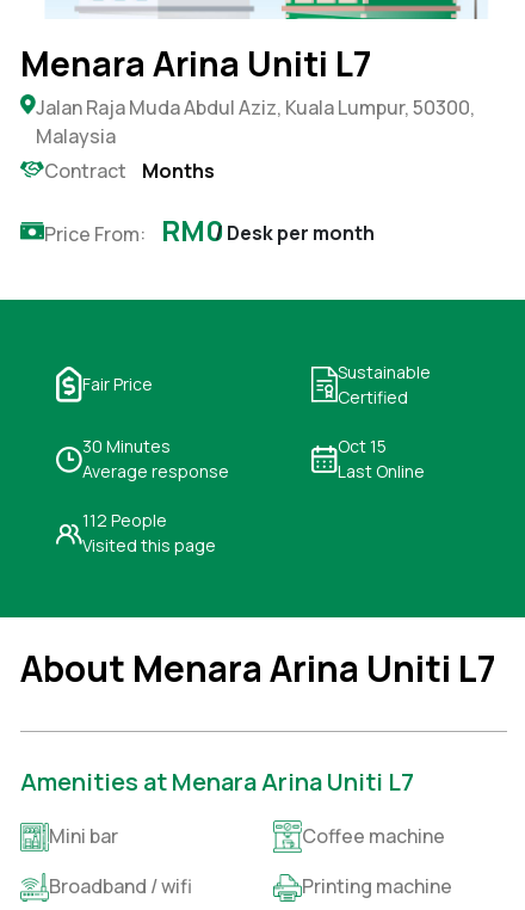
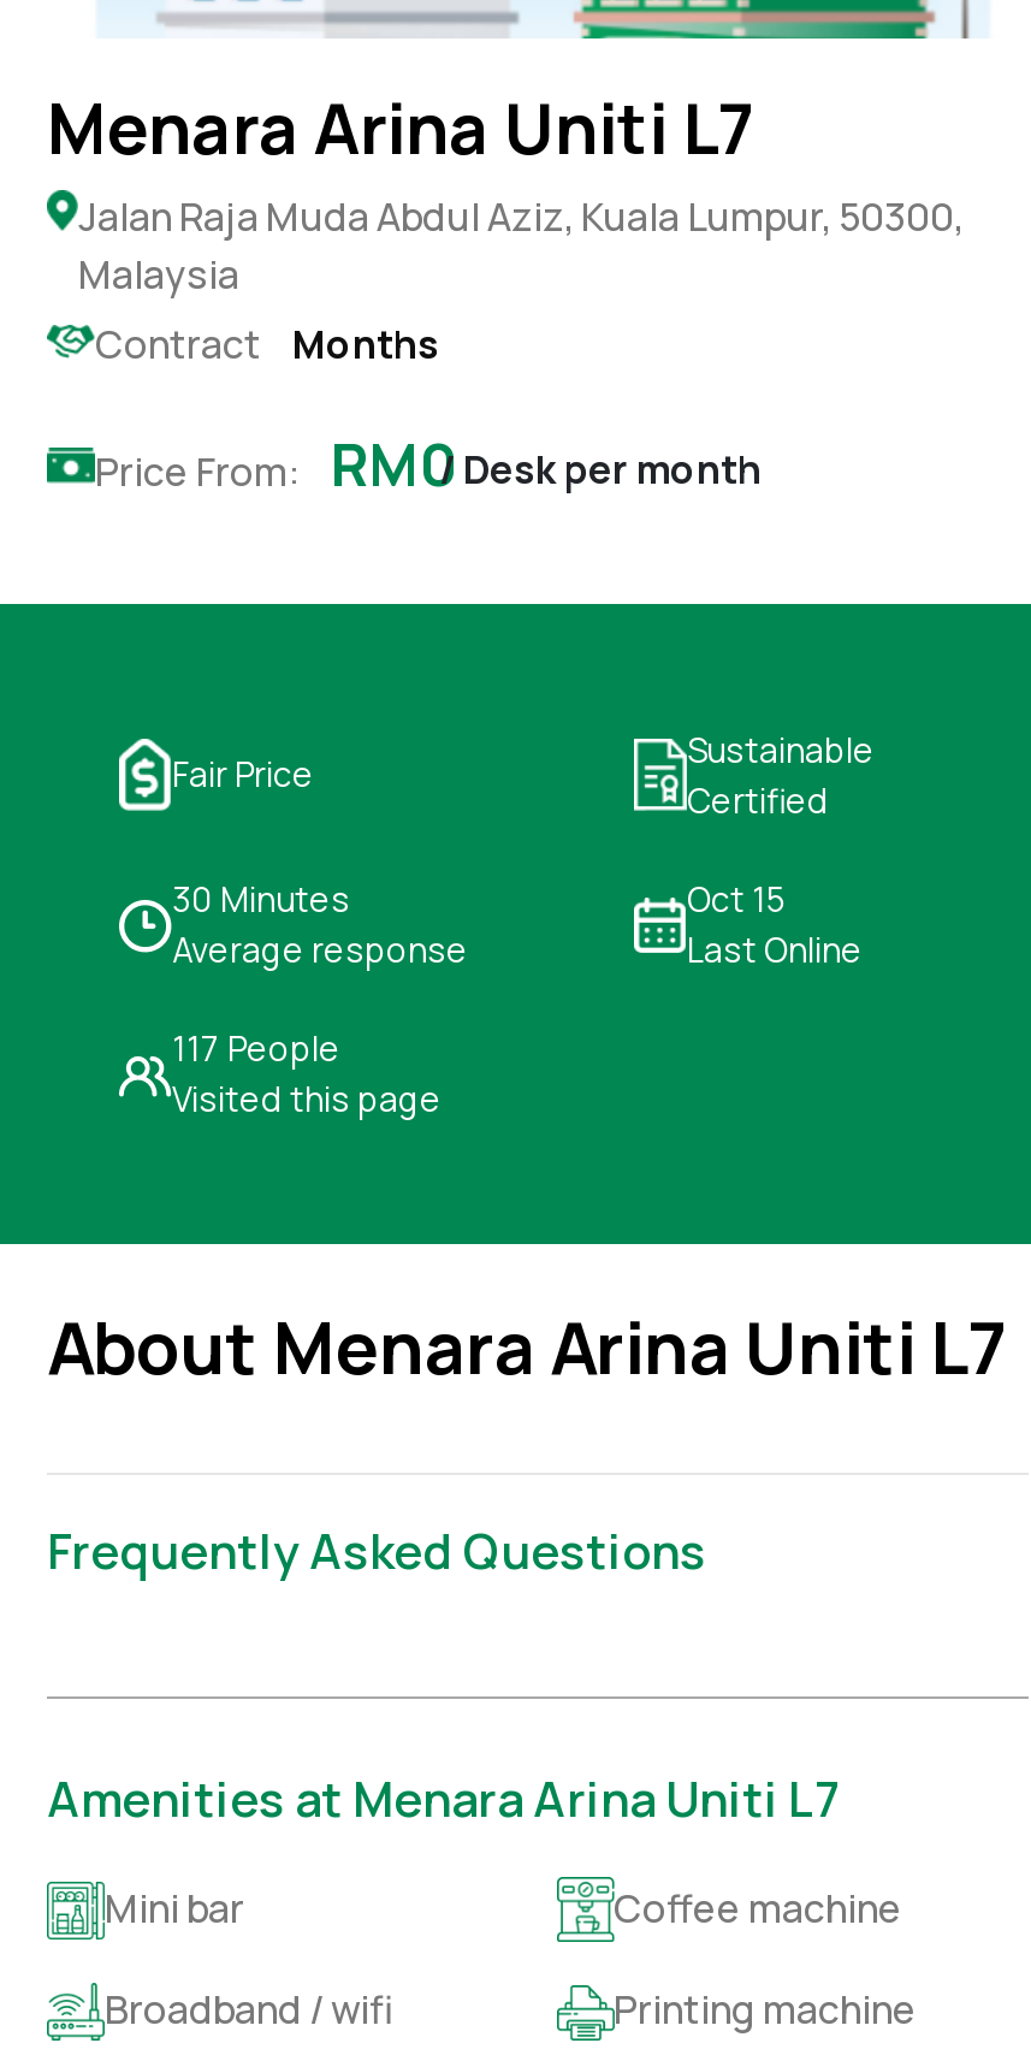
- 112 People
+ 117 People

+ Frequently Asked Questions
